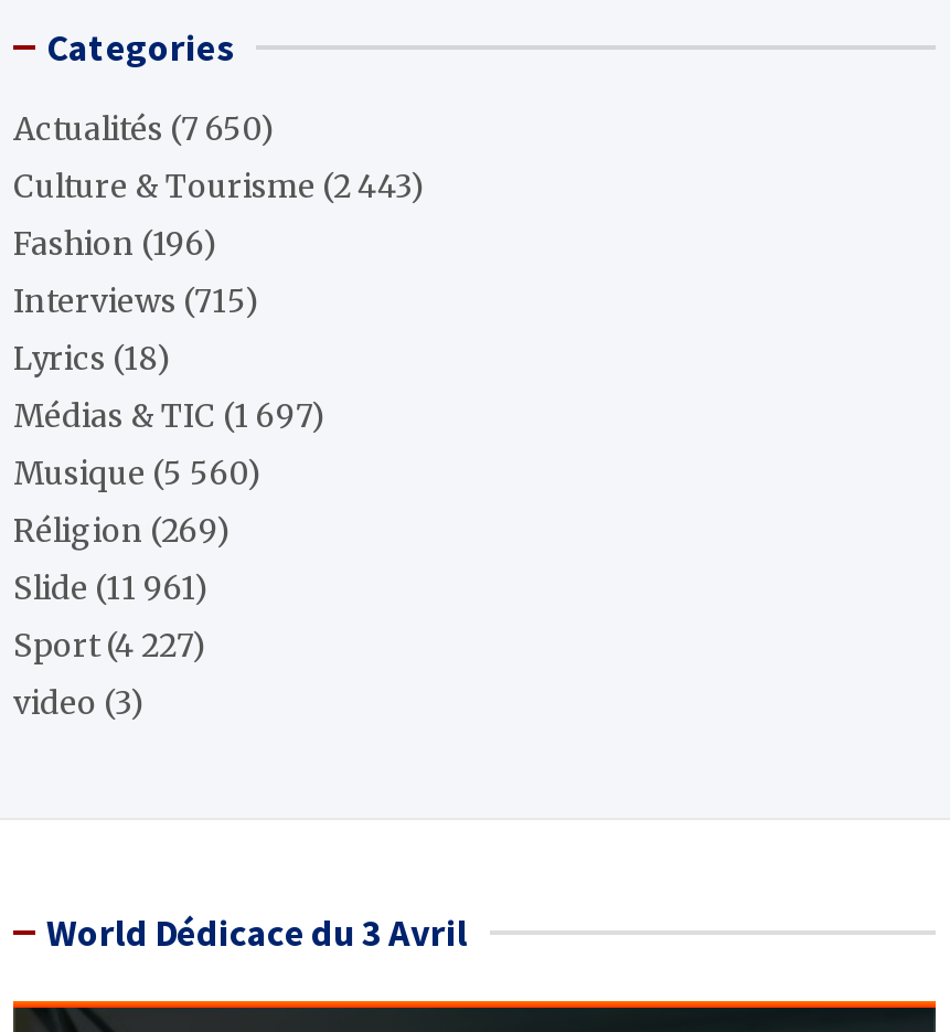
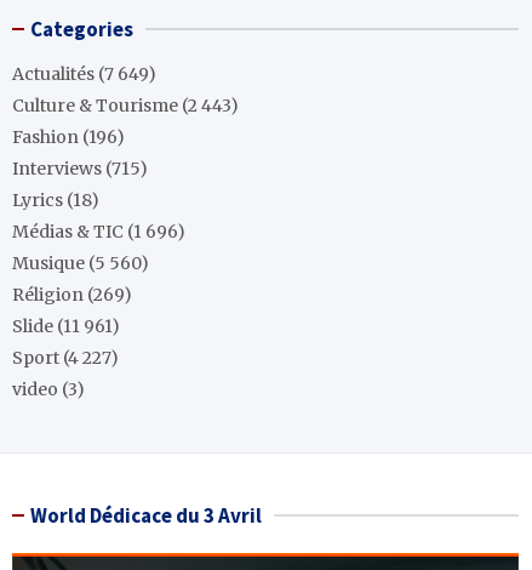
- Actualités (7 650)
+ Actualités (7 649)

- Médias & TIC (1 697)
+ Médias & TIC (1 696)
